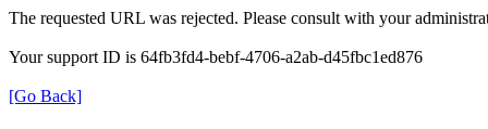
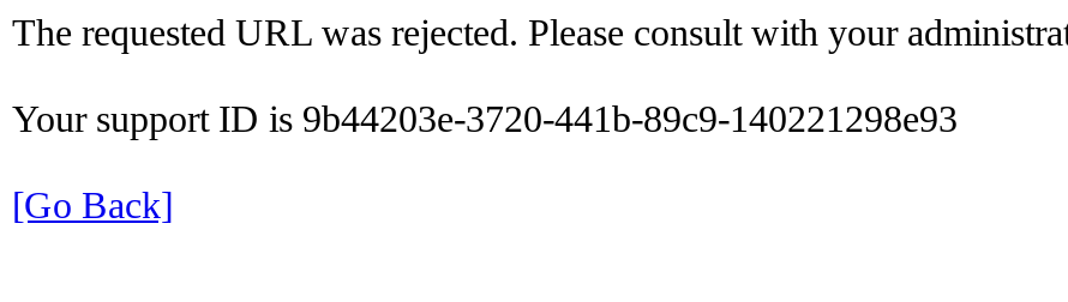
- Your support ID is 64fb3fd4-bebf-4706-a2ab-d45fbc1ed876
+ Your support ID is 9b44203e-3720-441b-89c9-140221298e93
